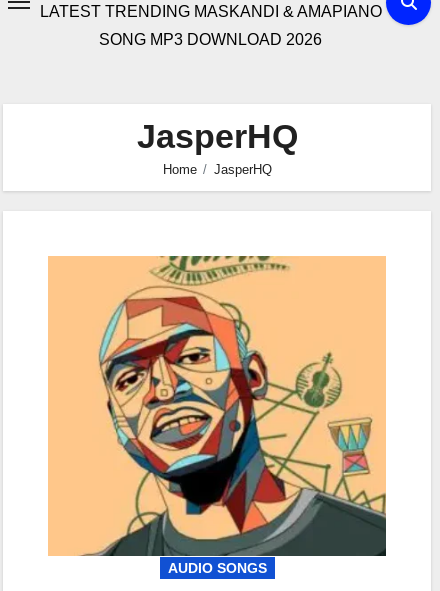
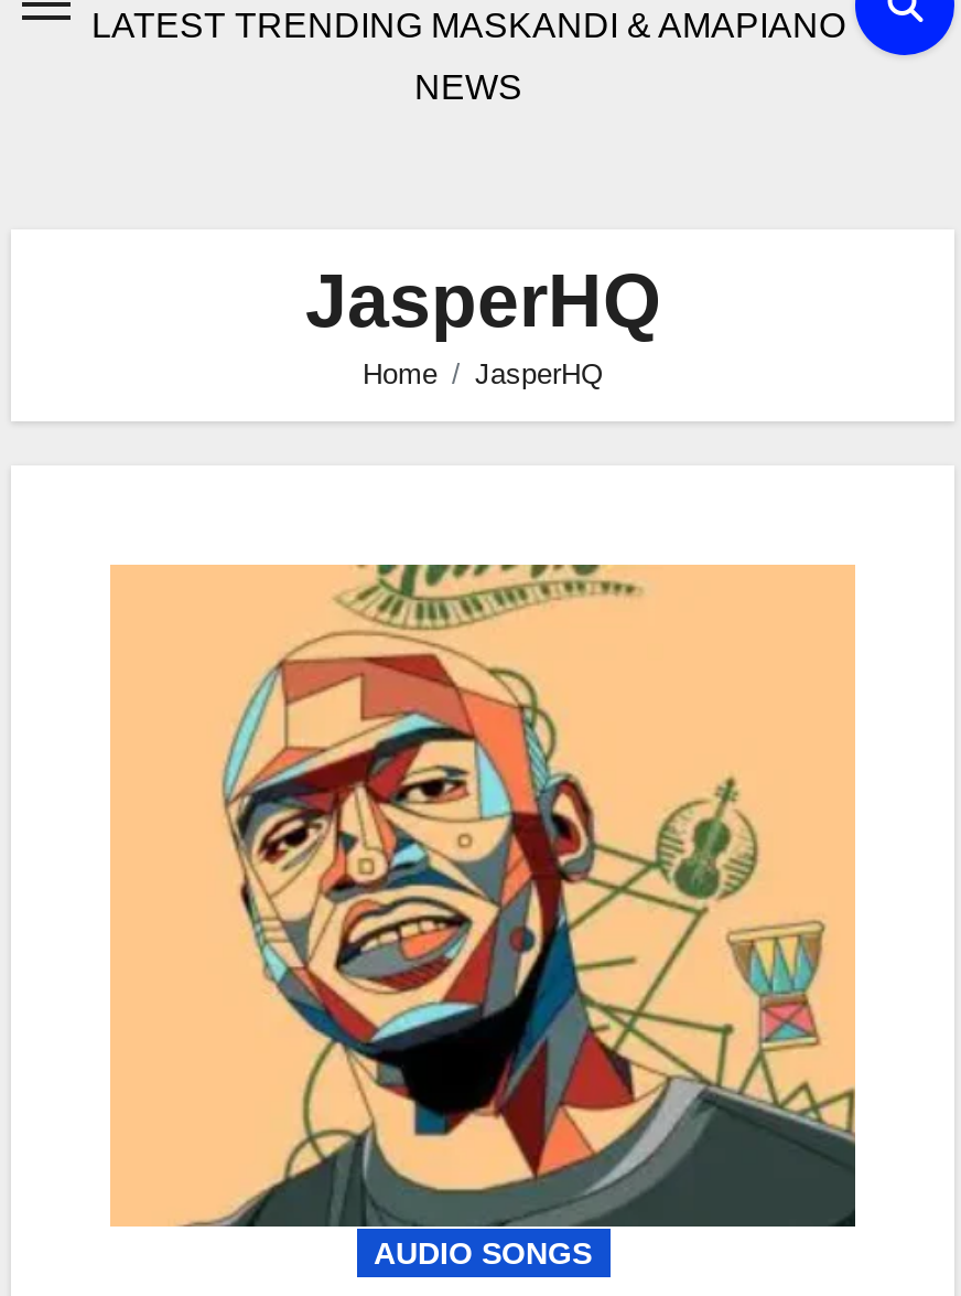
- SONG MP3 DOWNLOAD 2026
+ NEWS
